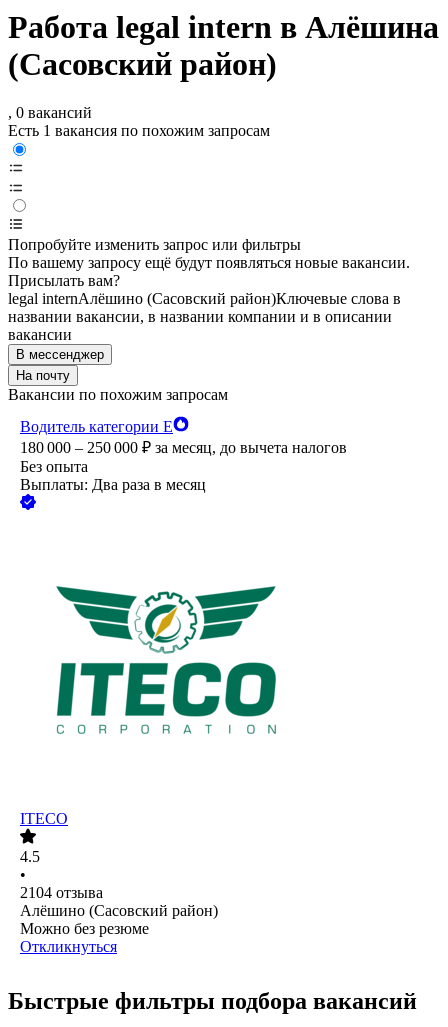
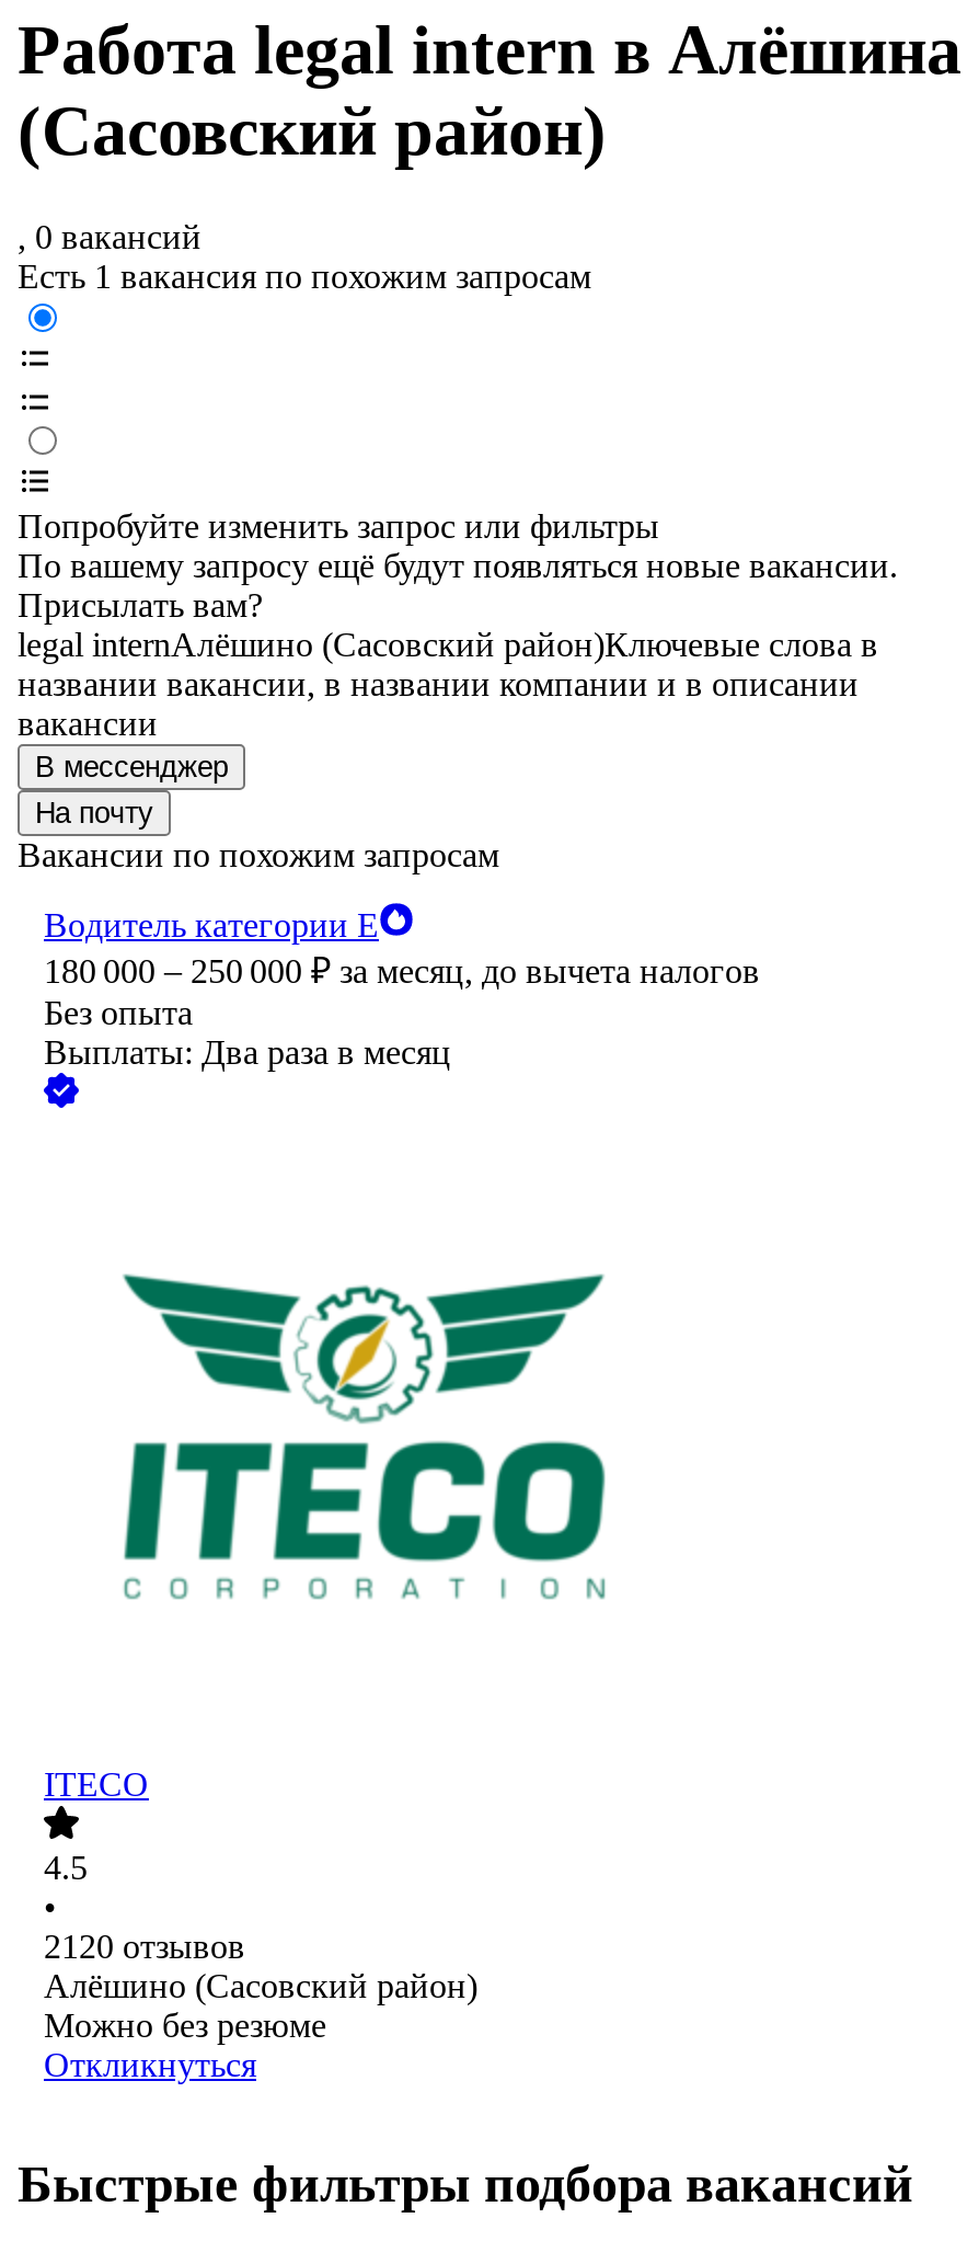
- 2104 отзыва
+ 2120 отзывов
